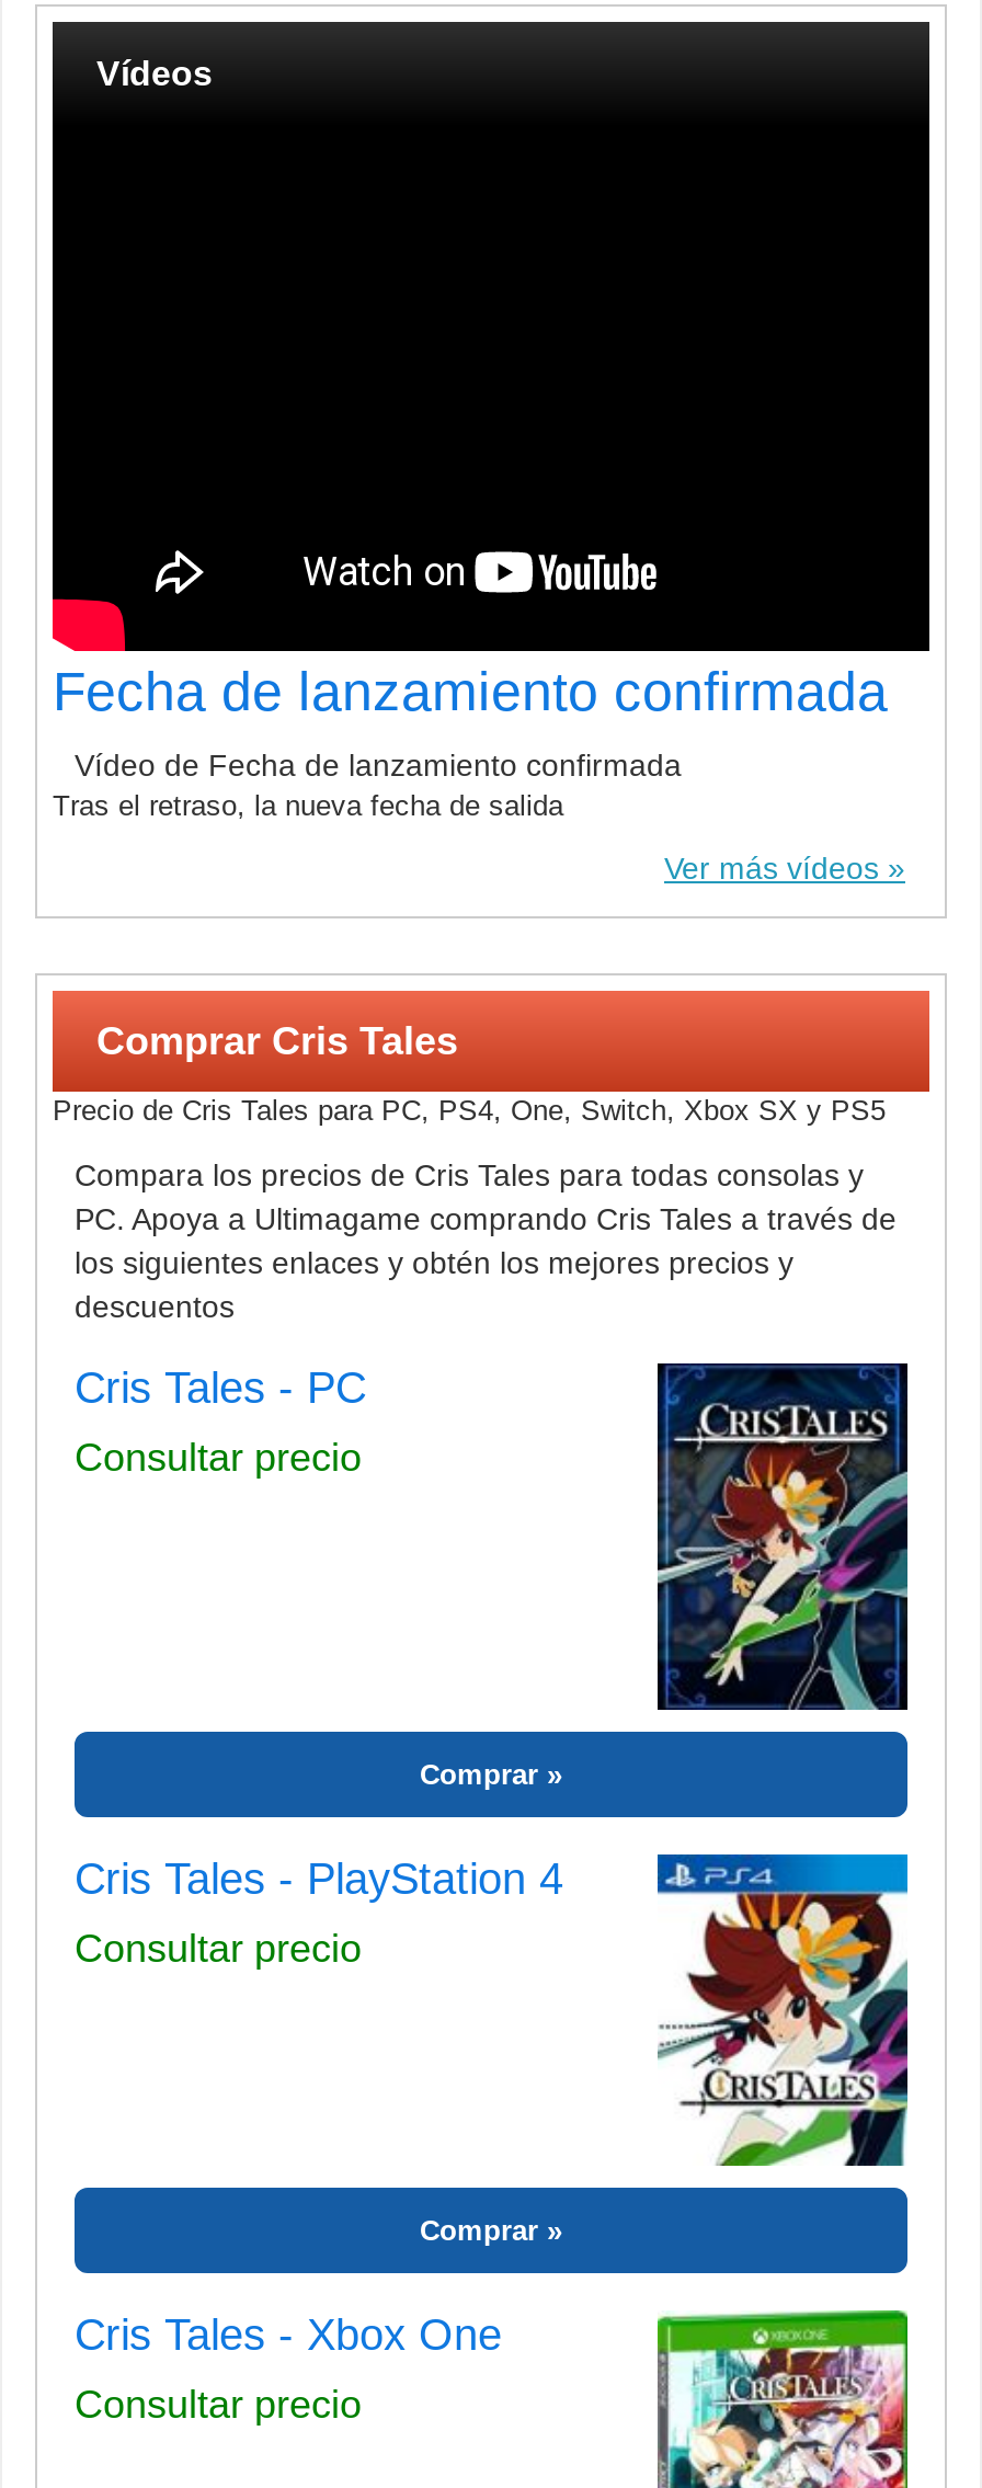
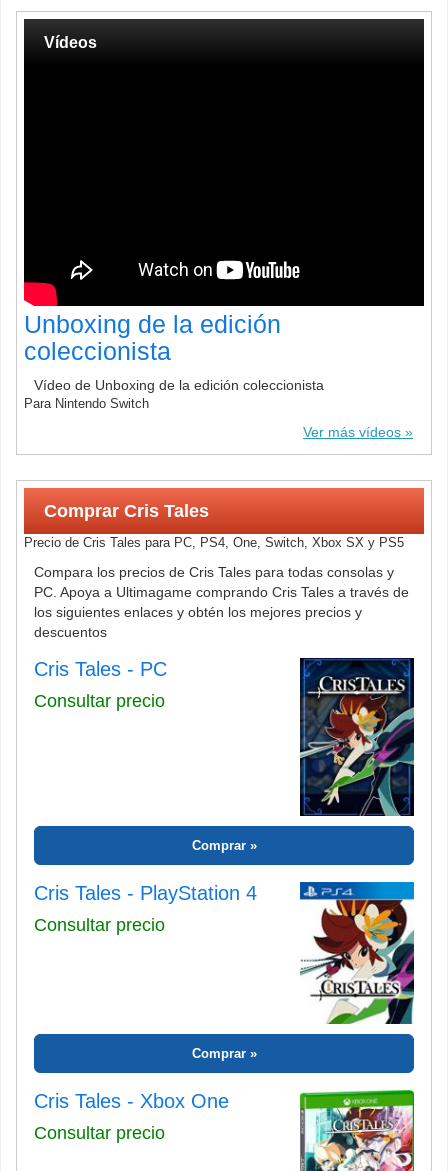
- Fecha de lanzamiento confirmada
- Vídeo de Fecha de lanzamiento confirmada
- Tras el retraso, la nueva fecha de salida
+ Unboxing de la edición
+ coleccionista
+ Vídeo de Unboxing de la edición coleccionista
+ Para Nintendo Switch
